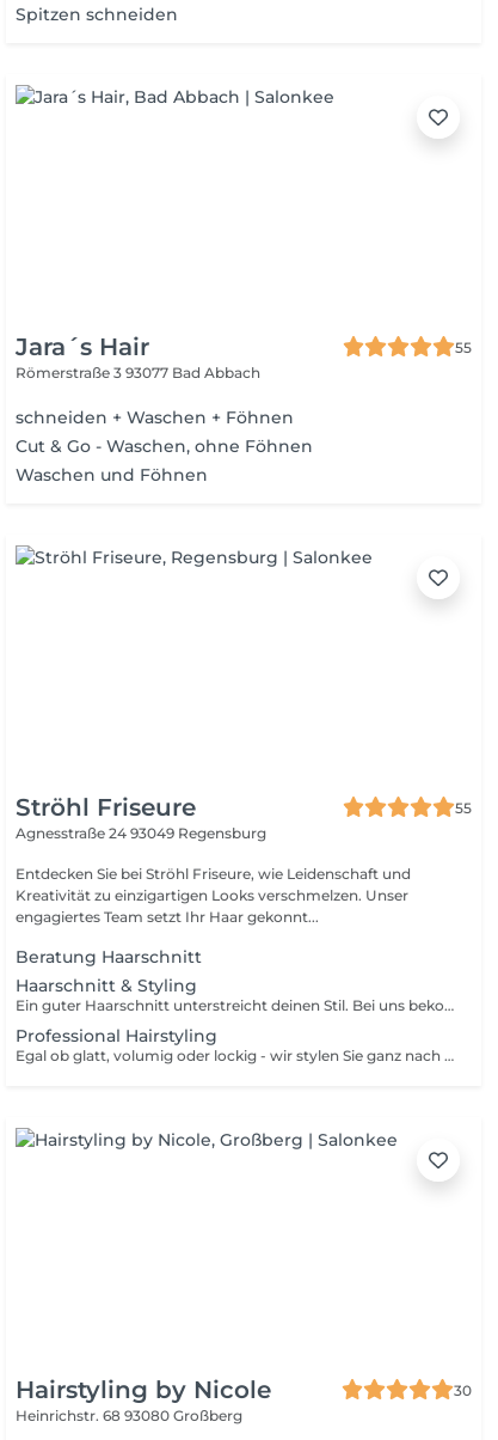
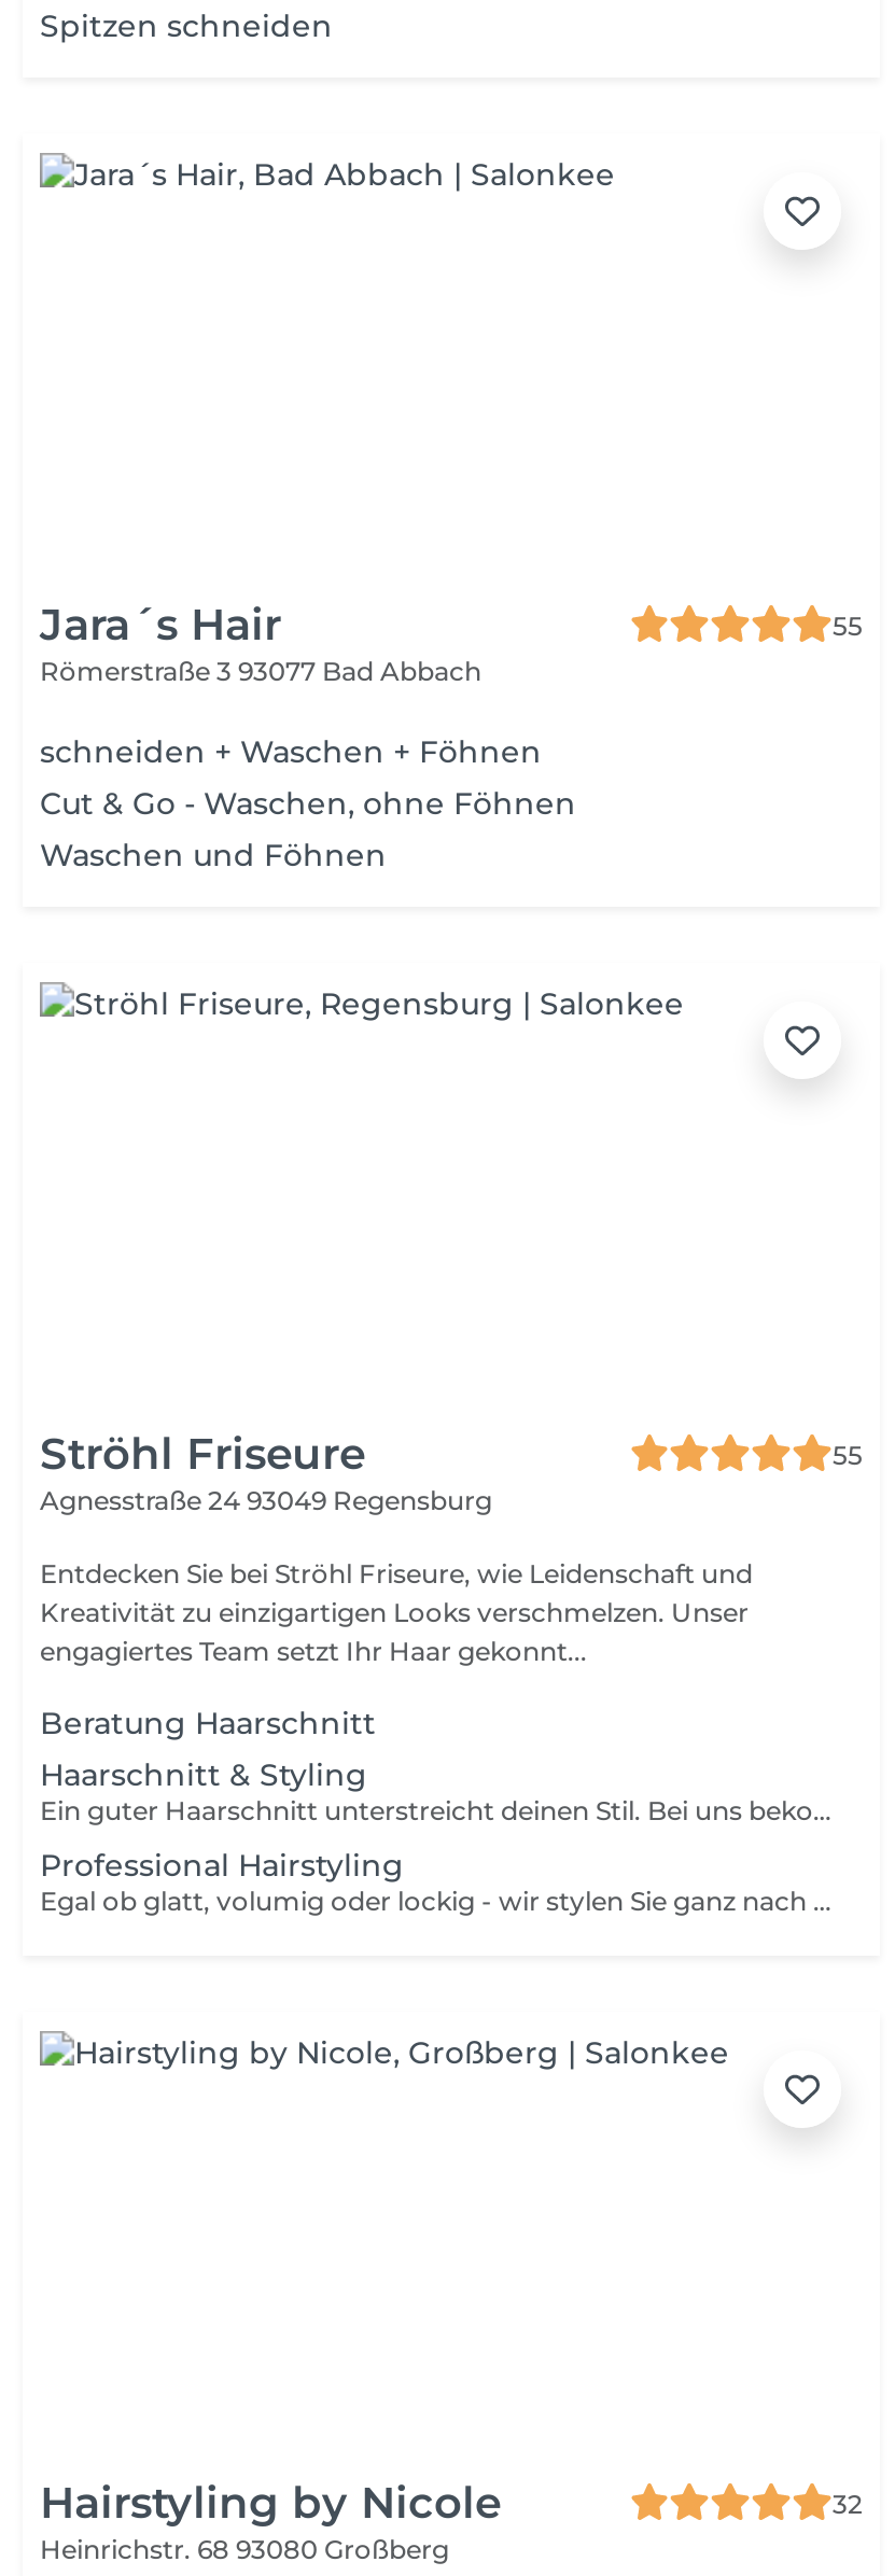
- 30
+ 32
